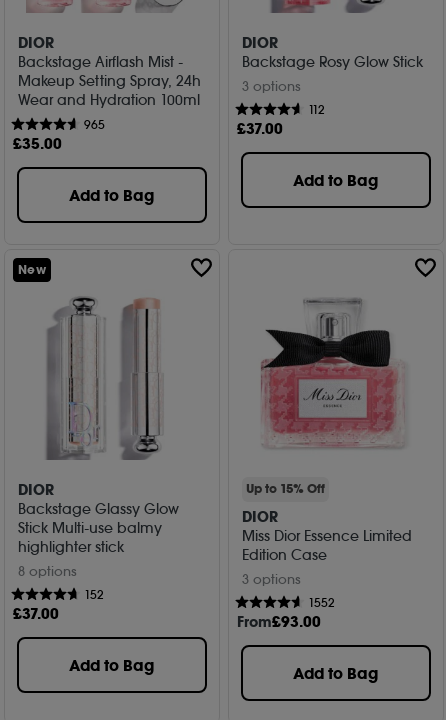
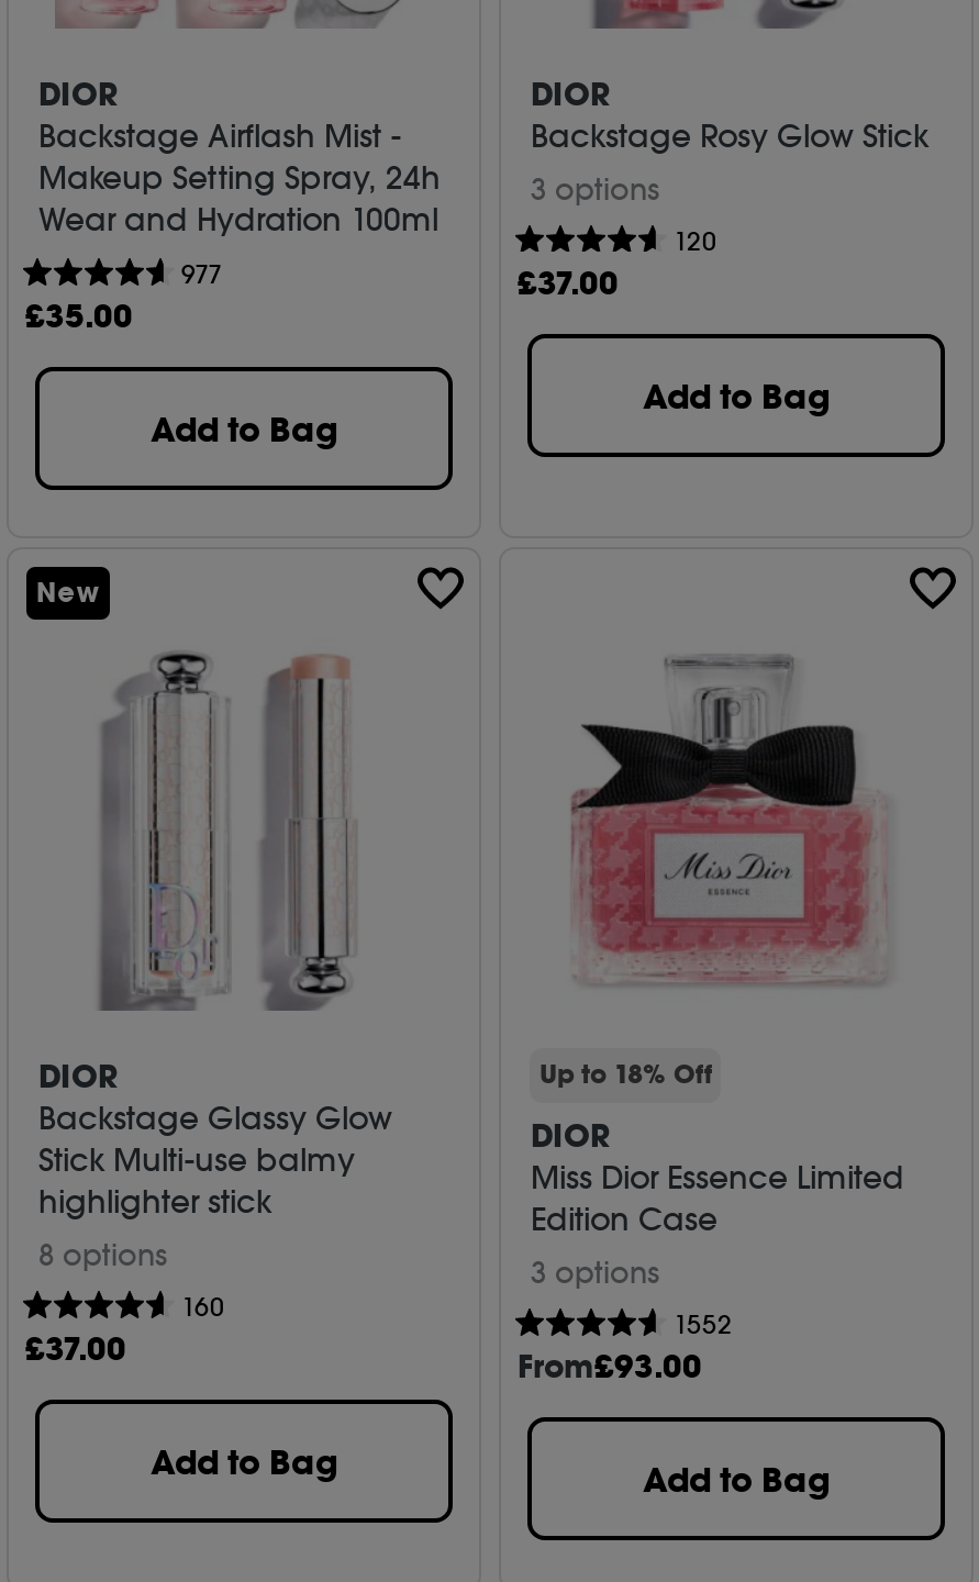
- 112
+ 120

- 965
+ 977

- Up to 15% Off
+ Up to 18% Off

- 152
+ 160
